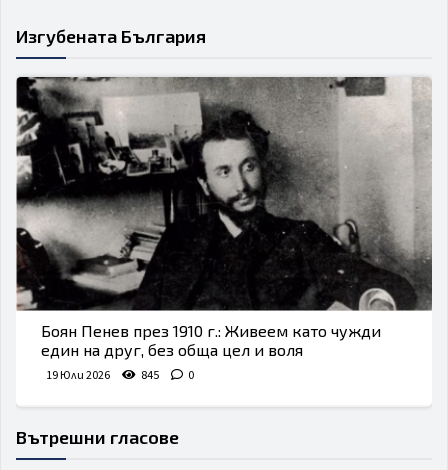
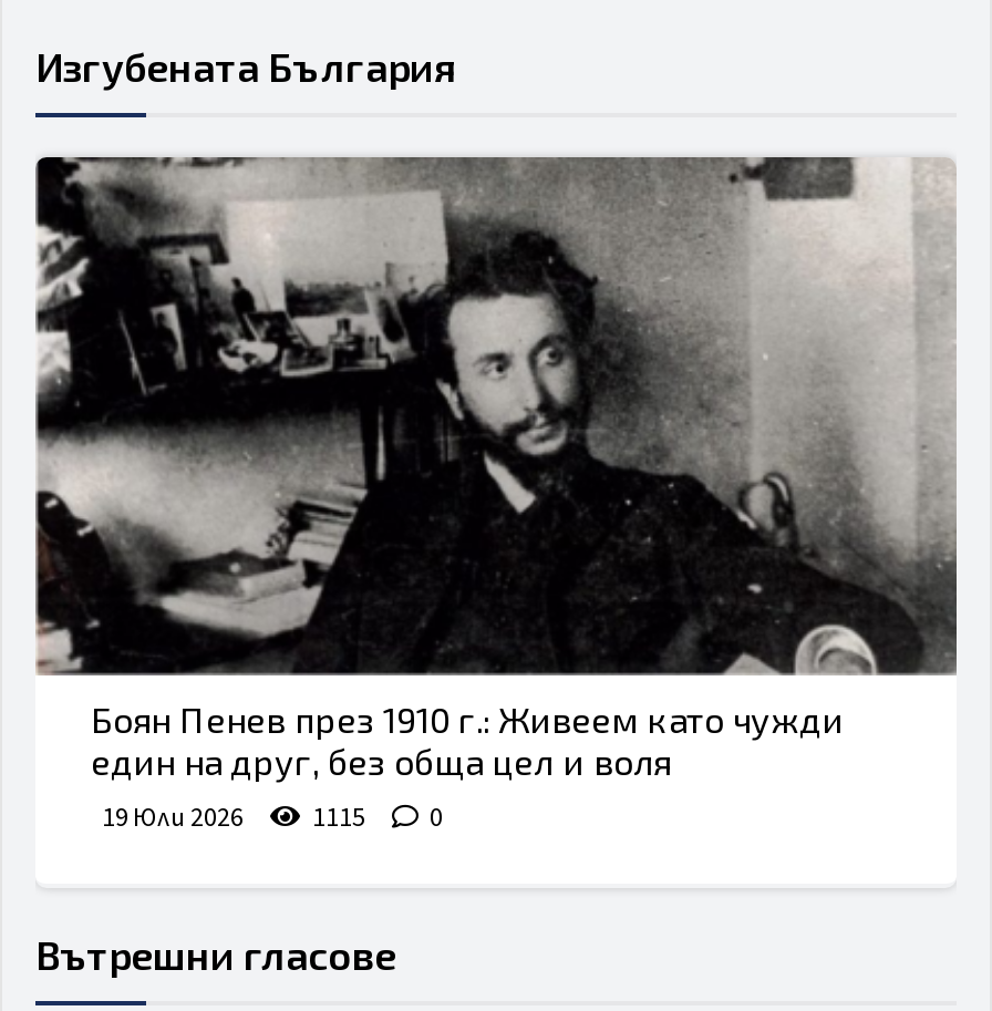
- 19 Юли 2026 845 0
+ 19 Юли 2026 1115 0
